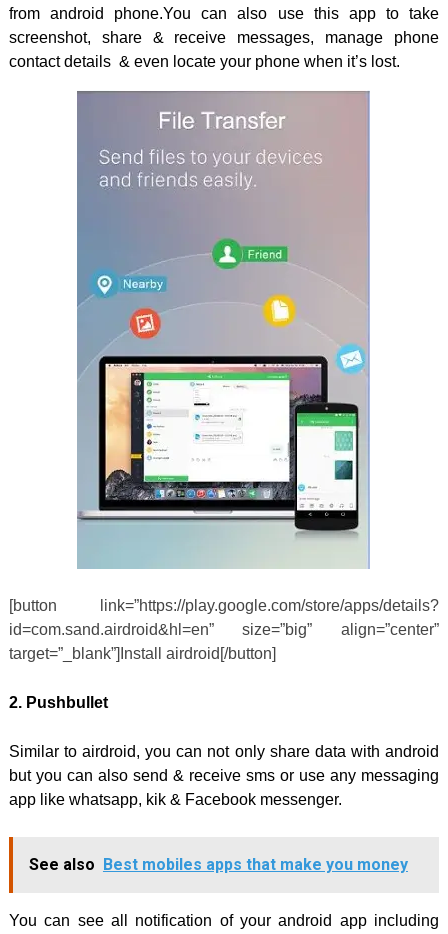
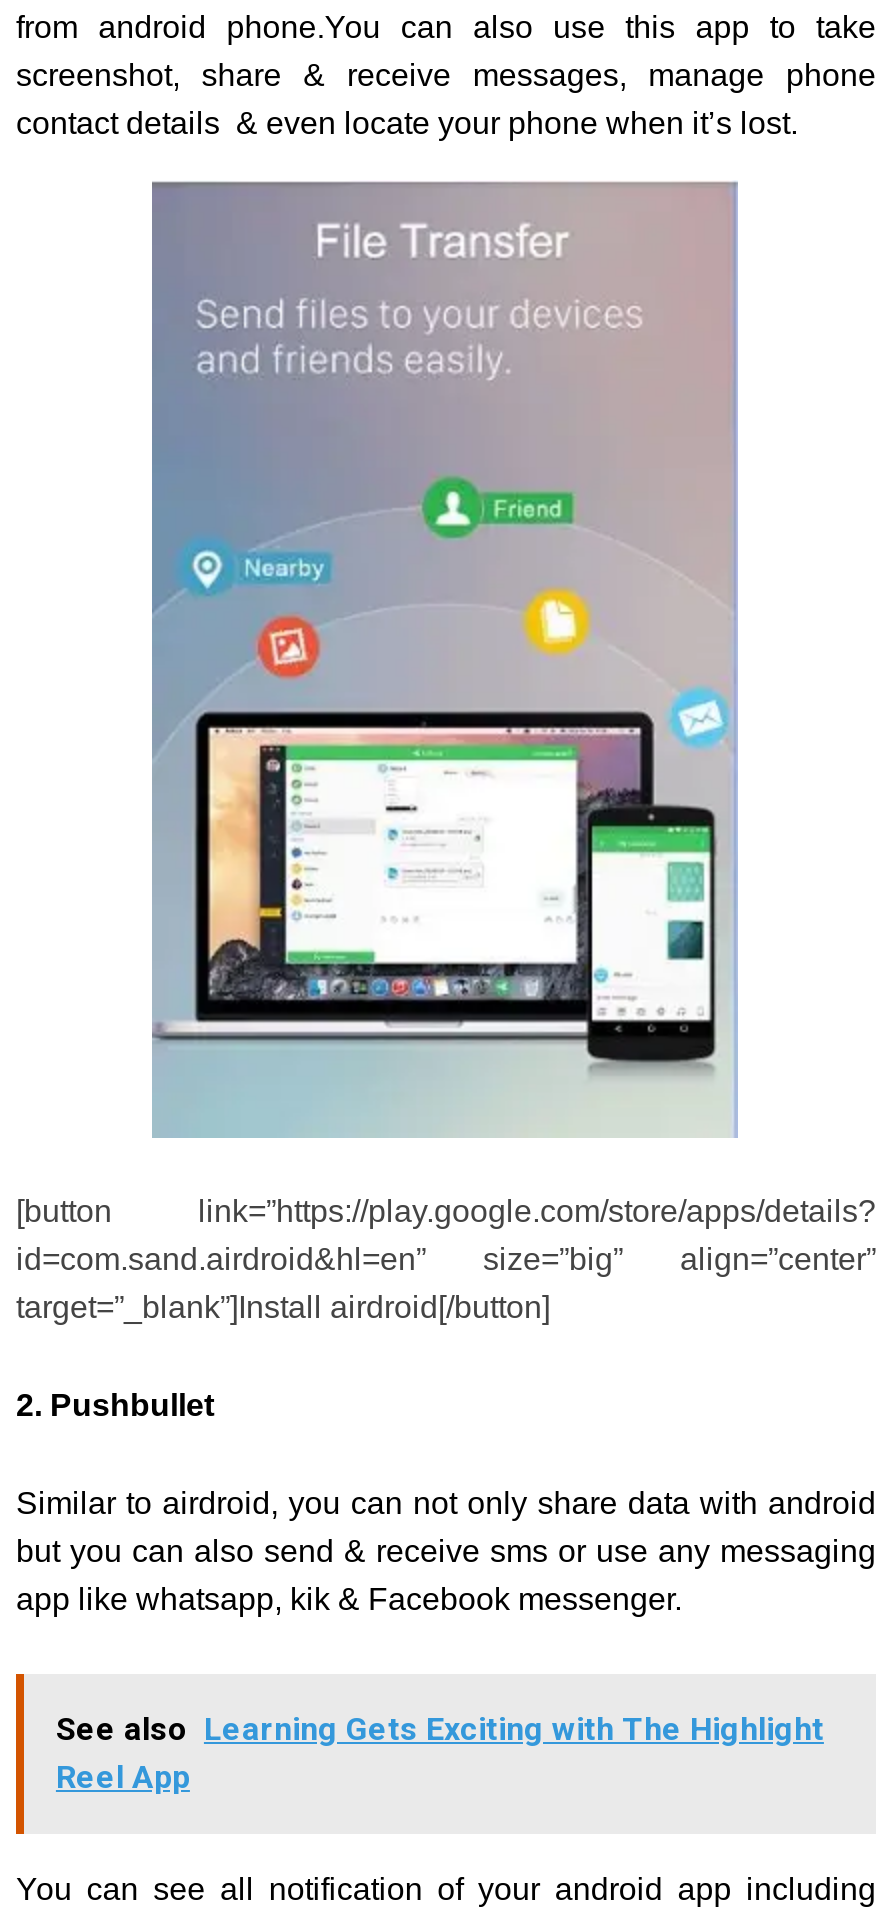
- See also Best mobiles apps that make you money
+ See also Learning Gets Exciting with The Highlight
+ Reel App
